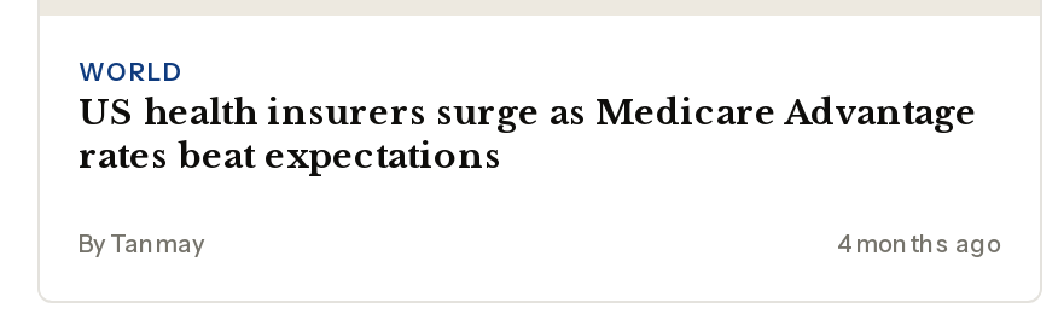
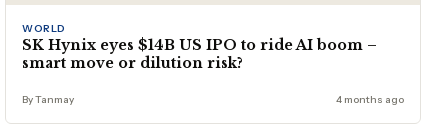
- US health insurers surge as Medicare Advantage
- rates beat expectations
+ SK Hynix eyes $14B US IPO to ride AI boom –
+ smart move or dilution risk?
